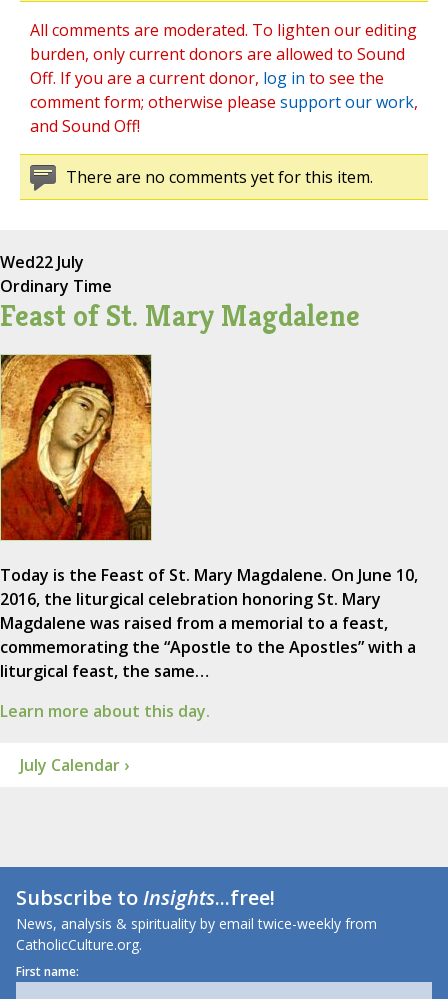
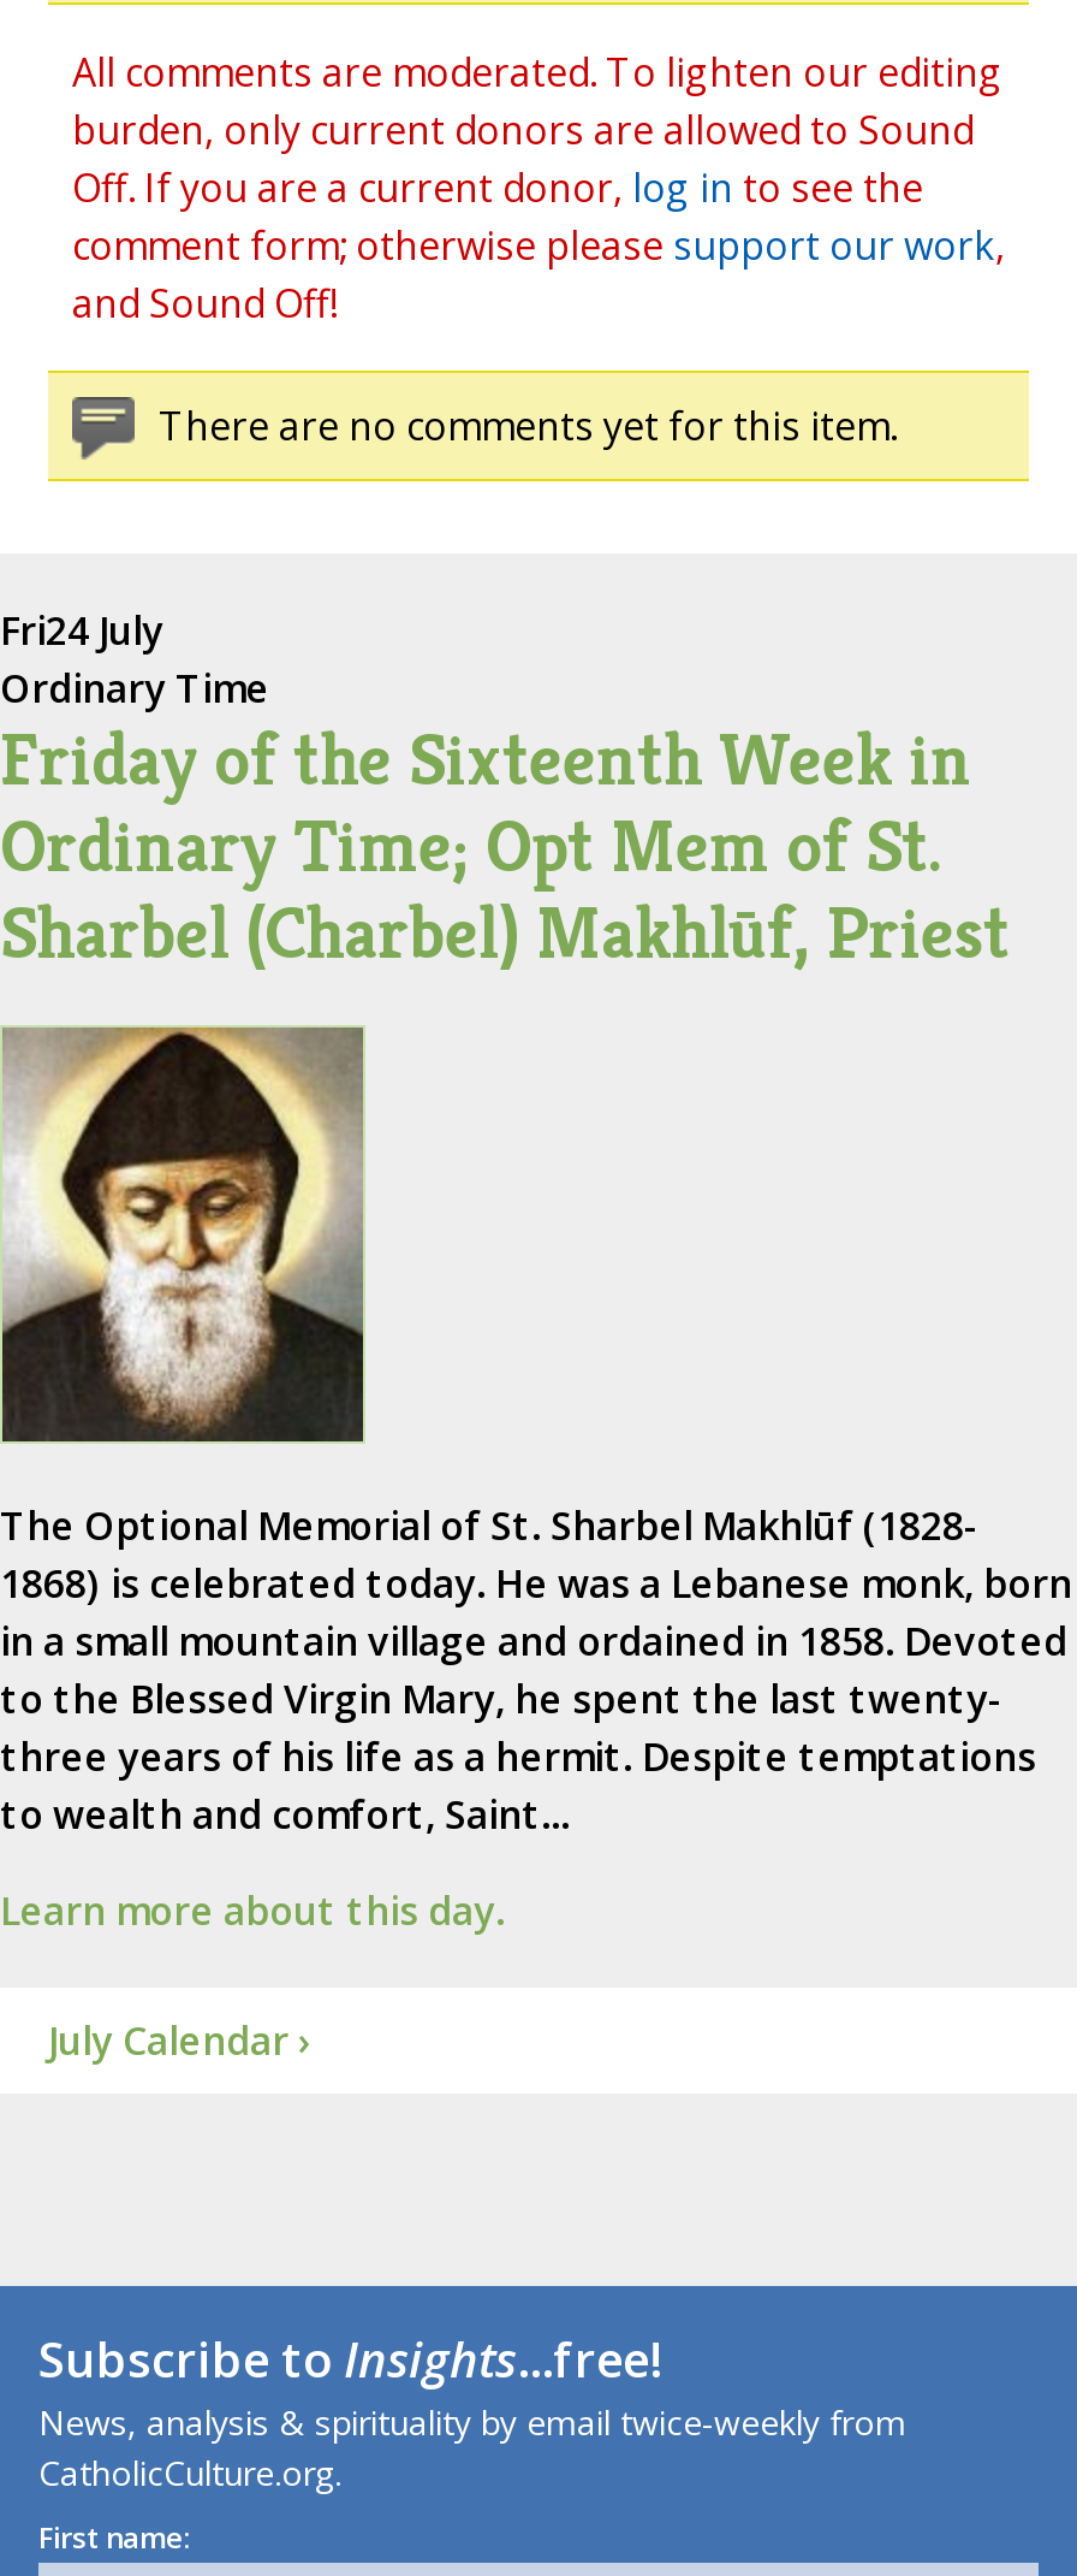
- Wed22 July
+ Fri24 July

- Feast of St. Mary Magdalene
+ Friday of the Sixteenth Week in
+ Ordinary Time; Opt Mem of St.
+ Sharbel (Charbel) Makhlūf, Priest

- [image]
+ [image]

- Today is the Feast of St. Mary Magdalene. On June 10,
- 2016, the liturgical celebration honoring St. Mary
- Magdalene was raised from a memorial to a feast,
- commemorating the “Apostle to the Apostles” with a
- liturgical feast, the same…
+ The Optional Memorial of St. Sharbel Makhlūf (1828-
+ 1868) is celebrated today. He was a Lebanese monk, born
+ in a small mountain village and ordained in 1858. Devoted
+ to the Blessed Virgin Mary, he spent the last twenty-
+ three years of his life as a hermit. Despite temptations
+ to wealth and comfort, Saint…
